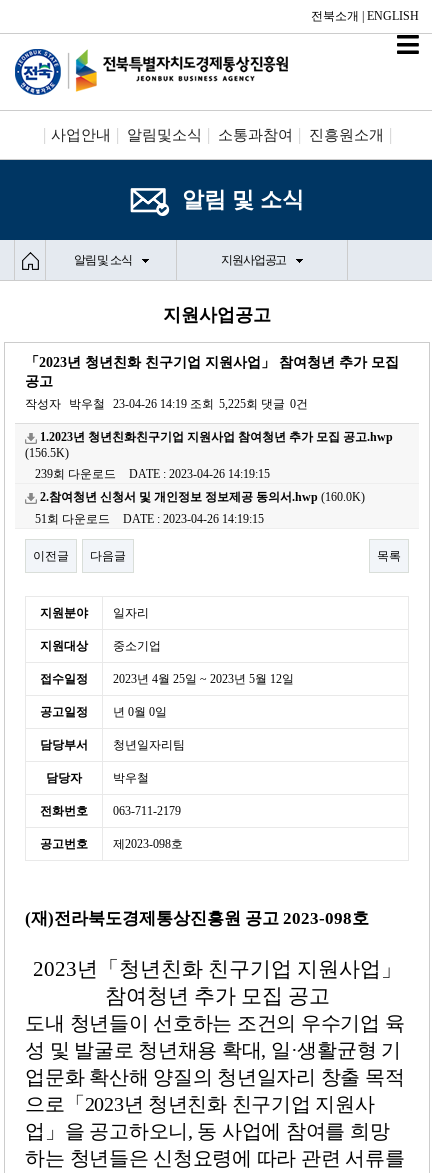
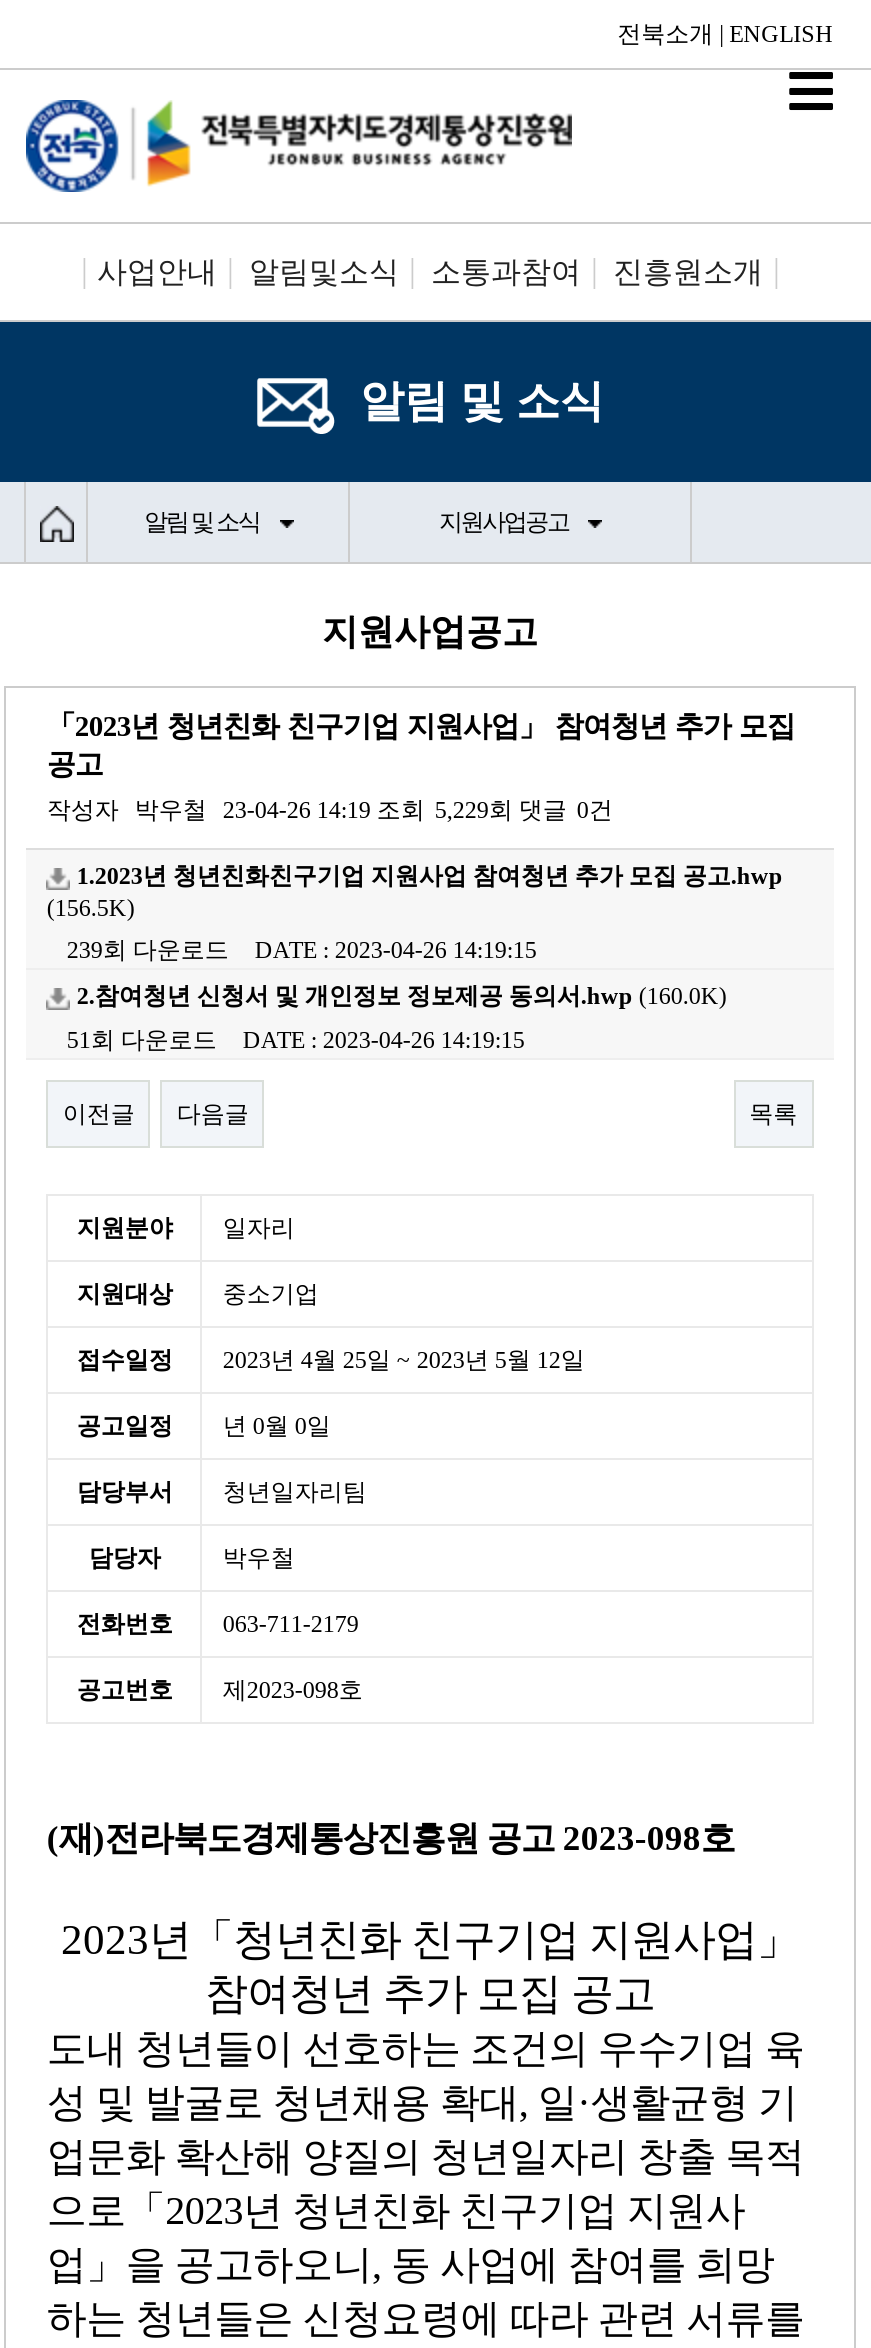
- 작성자 박우철 23-04-26 14:19 조회 5,225회 댓글 0건
+ 작성자 박우철 23-04-26 14:19 조회 5,229회 댓글 0건
